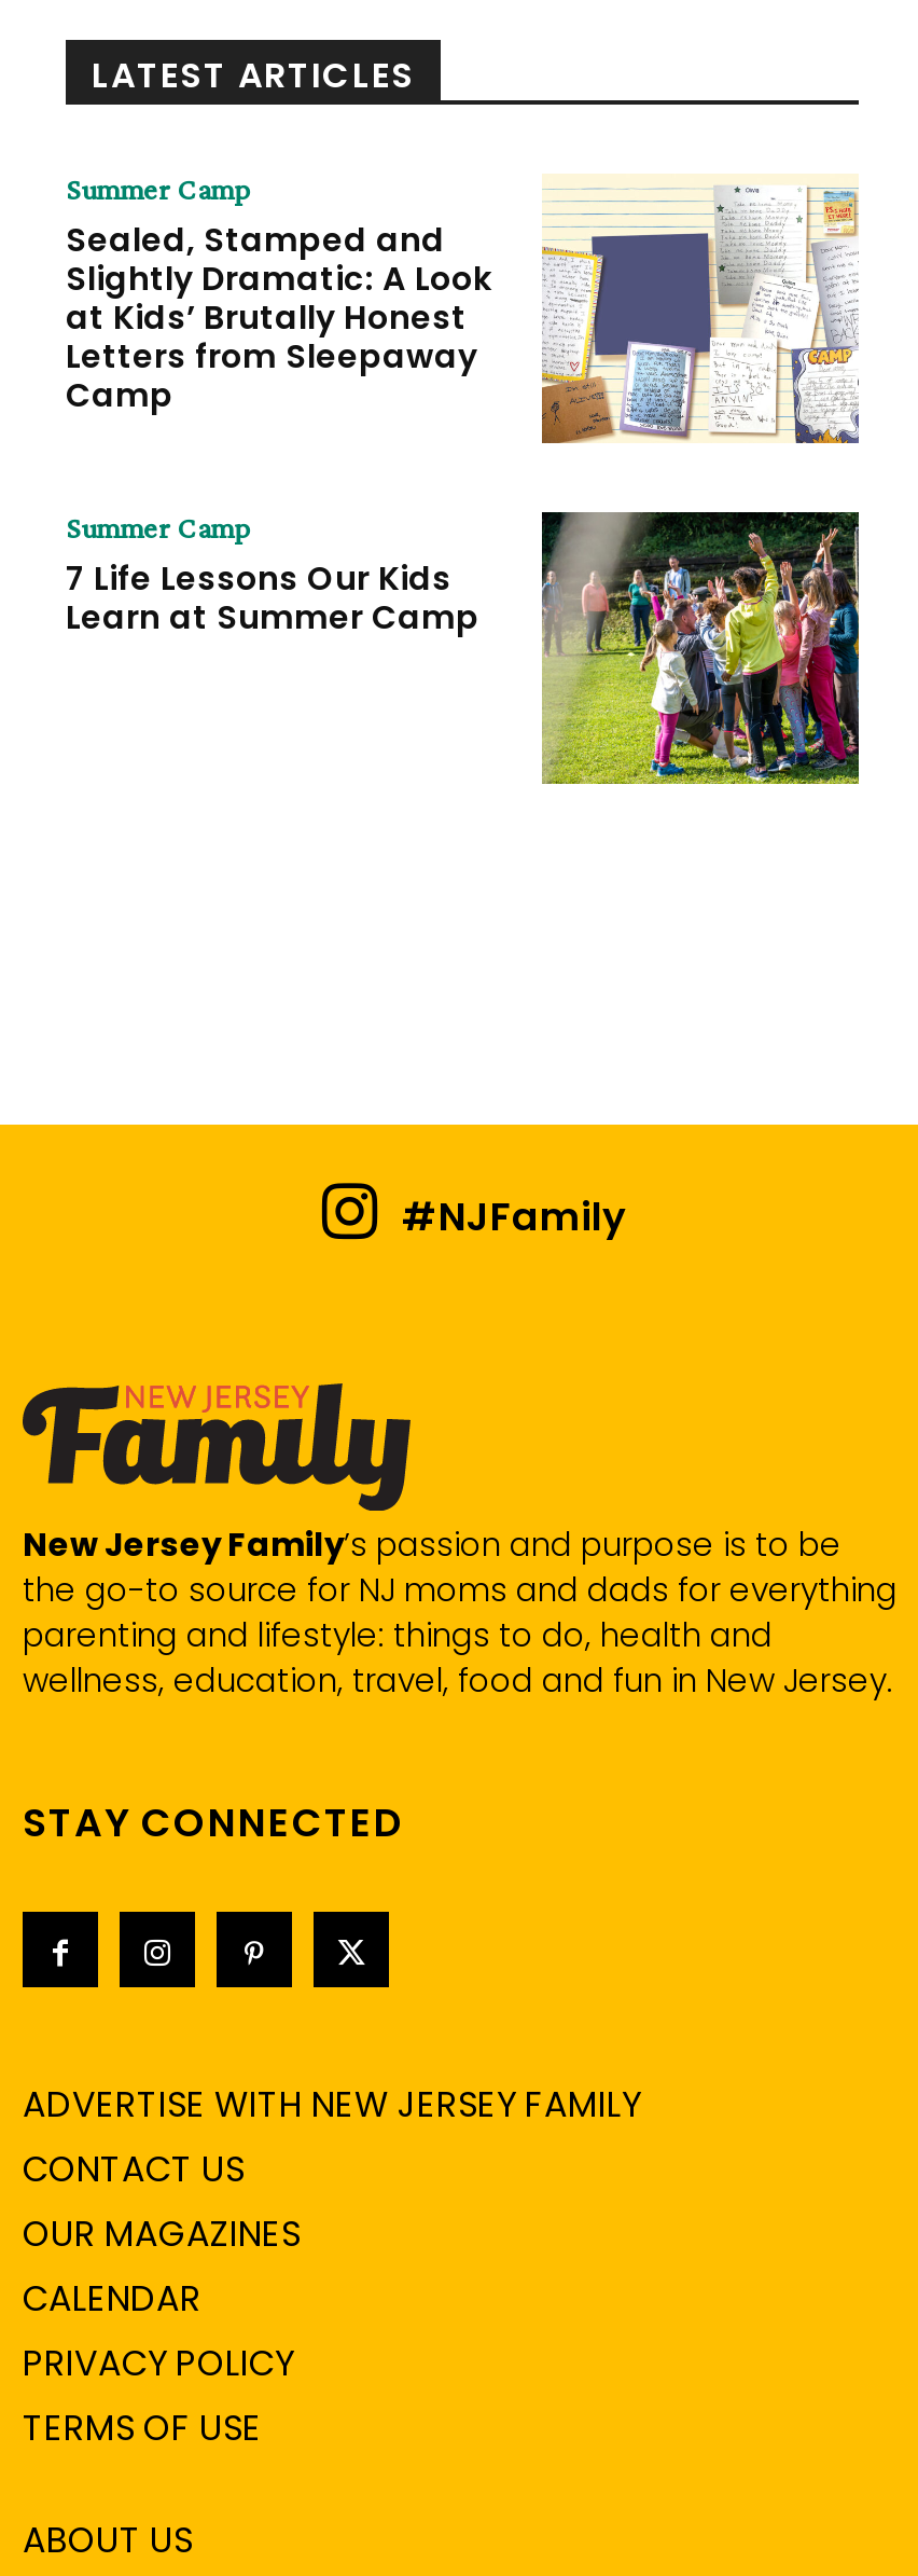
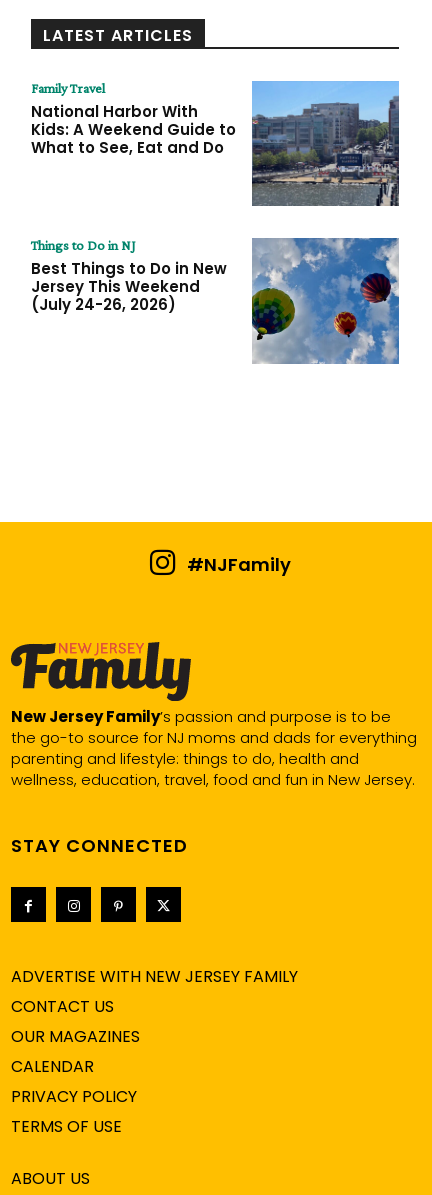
- [image]
- Summer Camp
- Sealed, Stamped and
- Slightly Dramatic: A Look
- at Kids’ Brutally Honest
- Letters from Sleepaway
- Camp
+ [image]
+ Family Travel
+ National Harbor With
+ Kids: A Weekend Guide to
+ What to See, Eat and Do

- [image]
- Summer Camp
- 7 Life Lessons Our Kids
- Learn at Summer Camp
+ [image]
+ Things to Do in NJ
+ Best Things to Do in New
+ Jersey This Weekend
+ (July 24-26, 2026)
